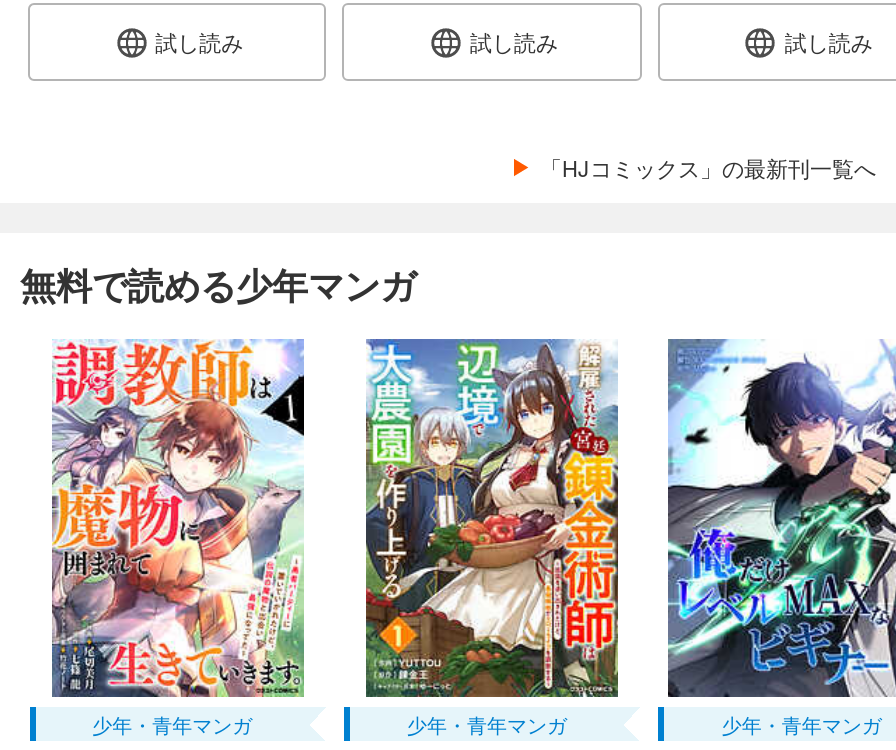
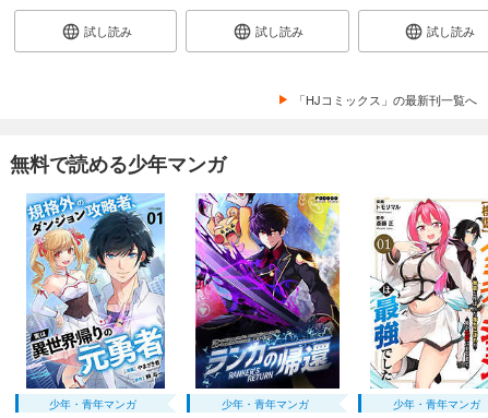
- [image]
+ [image]

- [image]
+ [image]

- [image]
+ [image]
